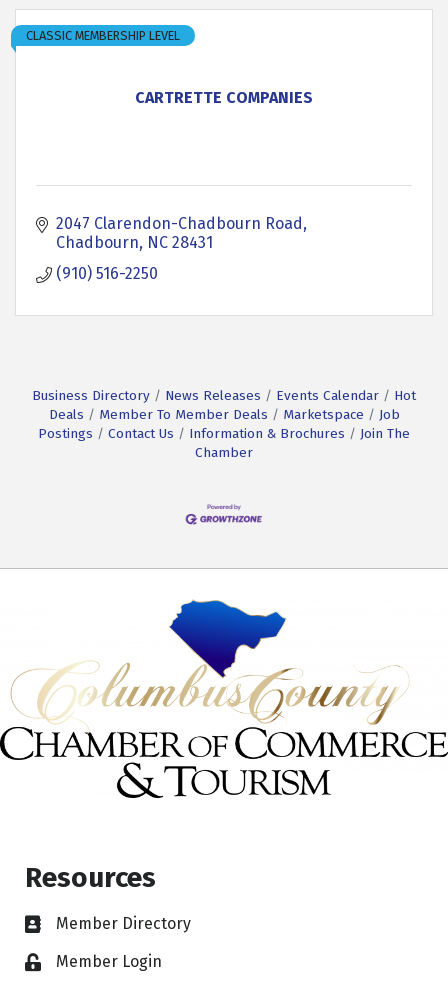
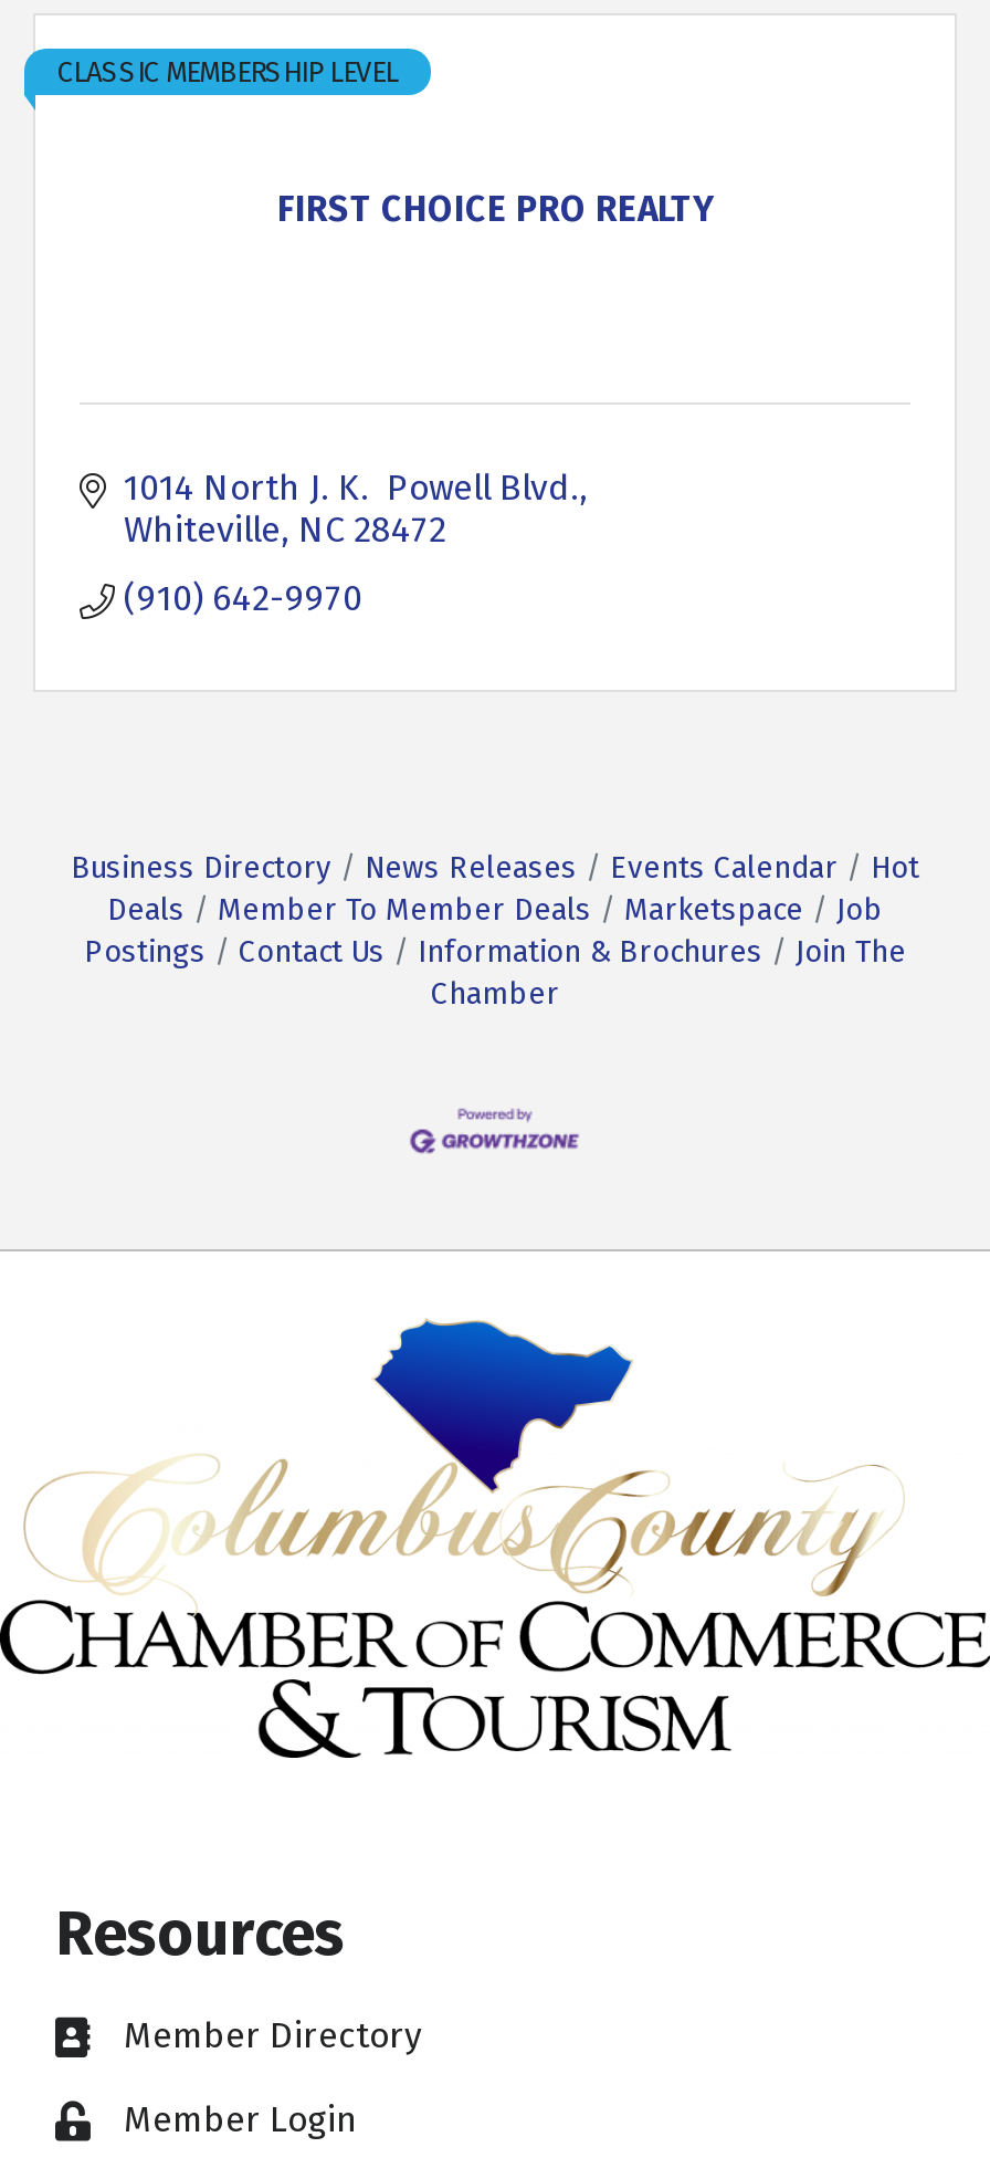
- CARTRETTE COMPANIES
+ FIRST CHOICE PRO REALTY

- 2047 Clarendon-Chadbourn Road
- Chadbourn NC 28431
+ 1014 North J. K. Powell Blvd.
+ Whiteville NC 28472

- (910) 516-2250
+ (910) 642-9970
